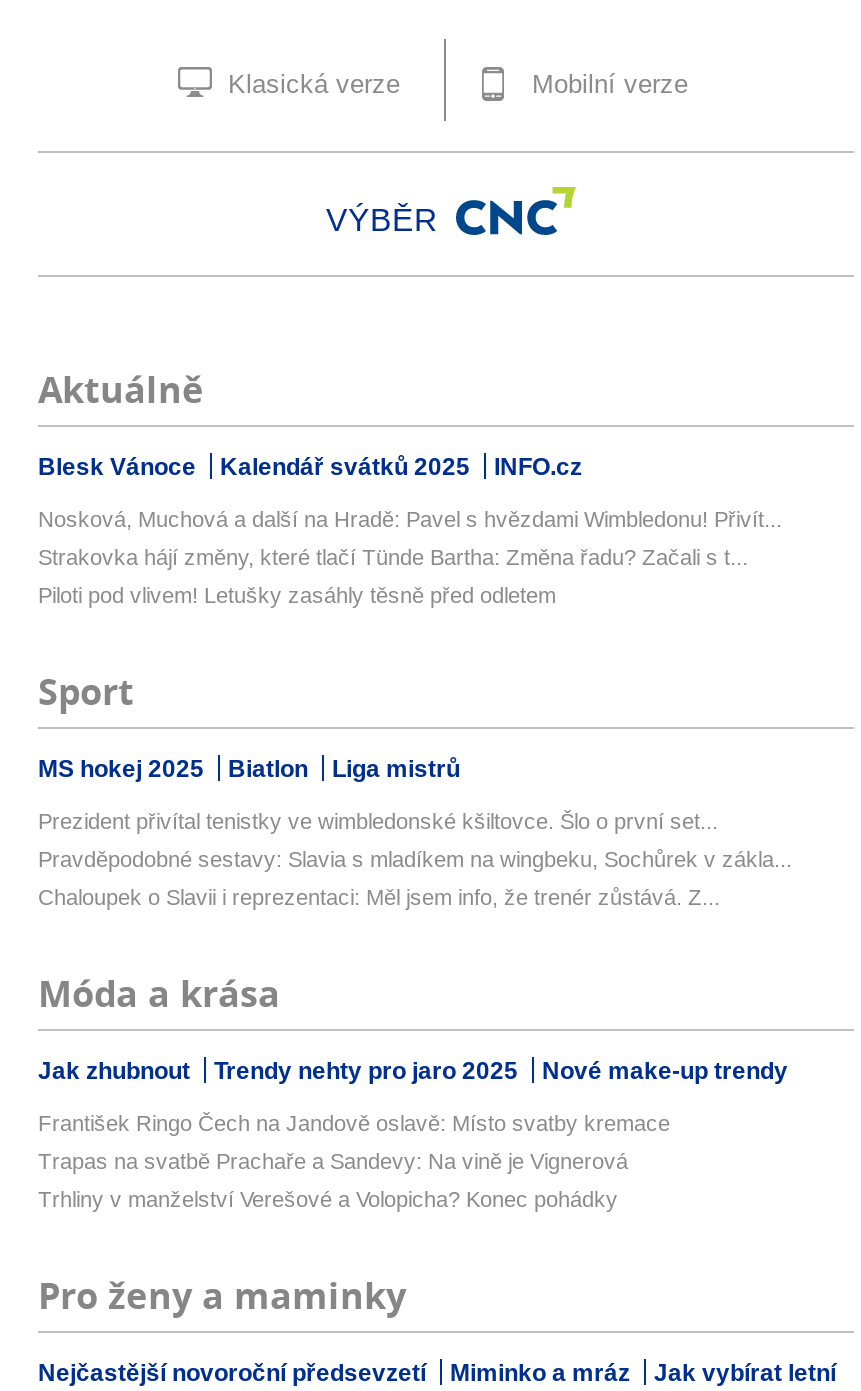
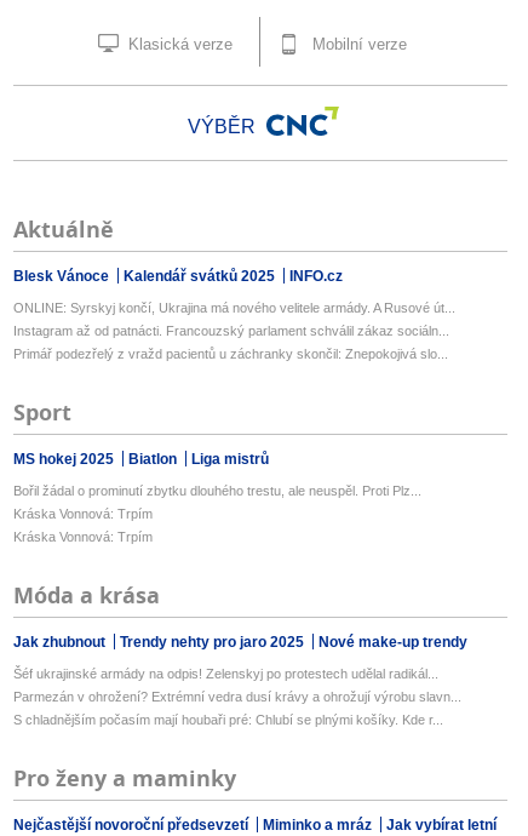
- Nosková, Muchová a další na Hradě: Pavel s hvězdami Wimbledonu! Přivít...
+ ONLINE: Syrskyj končí, Ukrajina má nového velitele armády. A Rusové út...

- Strakovka hájí změny, které tlačí Tünde Bartha: Změna řadu? Začali s t...
+ Instagram až od patnácti. Francouzský parlament schválil zákaz sociáln...

- Piloti pod vlivem! Letušky zasáhly těsně před odletem
+ Primář podezřelý z vražd pacientů u záchranky skončil: Znepokojivá slo...

- Prezident přivítal tenistky ve wimbledonské kšiltovce. Šlo o první set...
+ Bořil žádal o prominutí zbytku dlouhého trestu, ale neuspěl. Proti Plz...

- Pravděpodobné sestavy: Slavia s mladíkem na wingbeku, Sochůrek v zákla...
+ Kráska Vonnová: Trpím

- Chaloupek o Slavii i reprezentaci: Měl jsem info, že trenér zůstává. Z...
+ Kráska Vonnová: Trpím

- František Ringo Čech na Jandově oslavě: Místo svatby kremace
+ Šéf ukrajinské armády na odpis! Zelenskyj po protestech udělal radikál...

- Trapas na svatbě Prachaře a Sandevy: Na vině je Vignerová
+ Parmezán v ohrožení? Extrémní vedra dusí krávy a ohrožují výrobu slavn...

- Trhliny v manželství Verešové a Volopicha? Konec pohádky
+ S chladnějším počasím mají houbaři pré: Chlubí se plnými košíky. Kde r...
